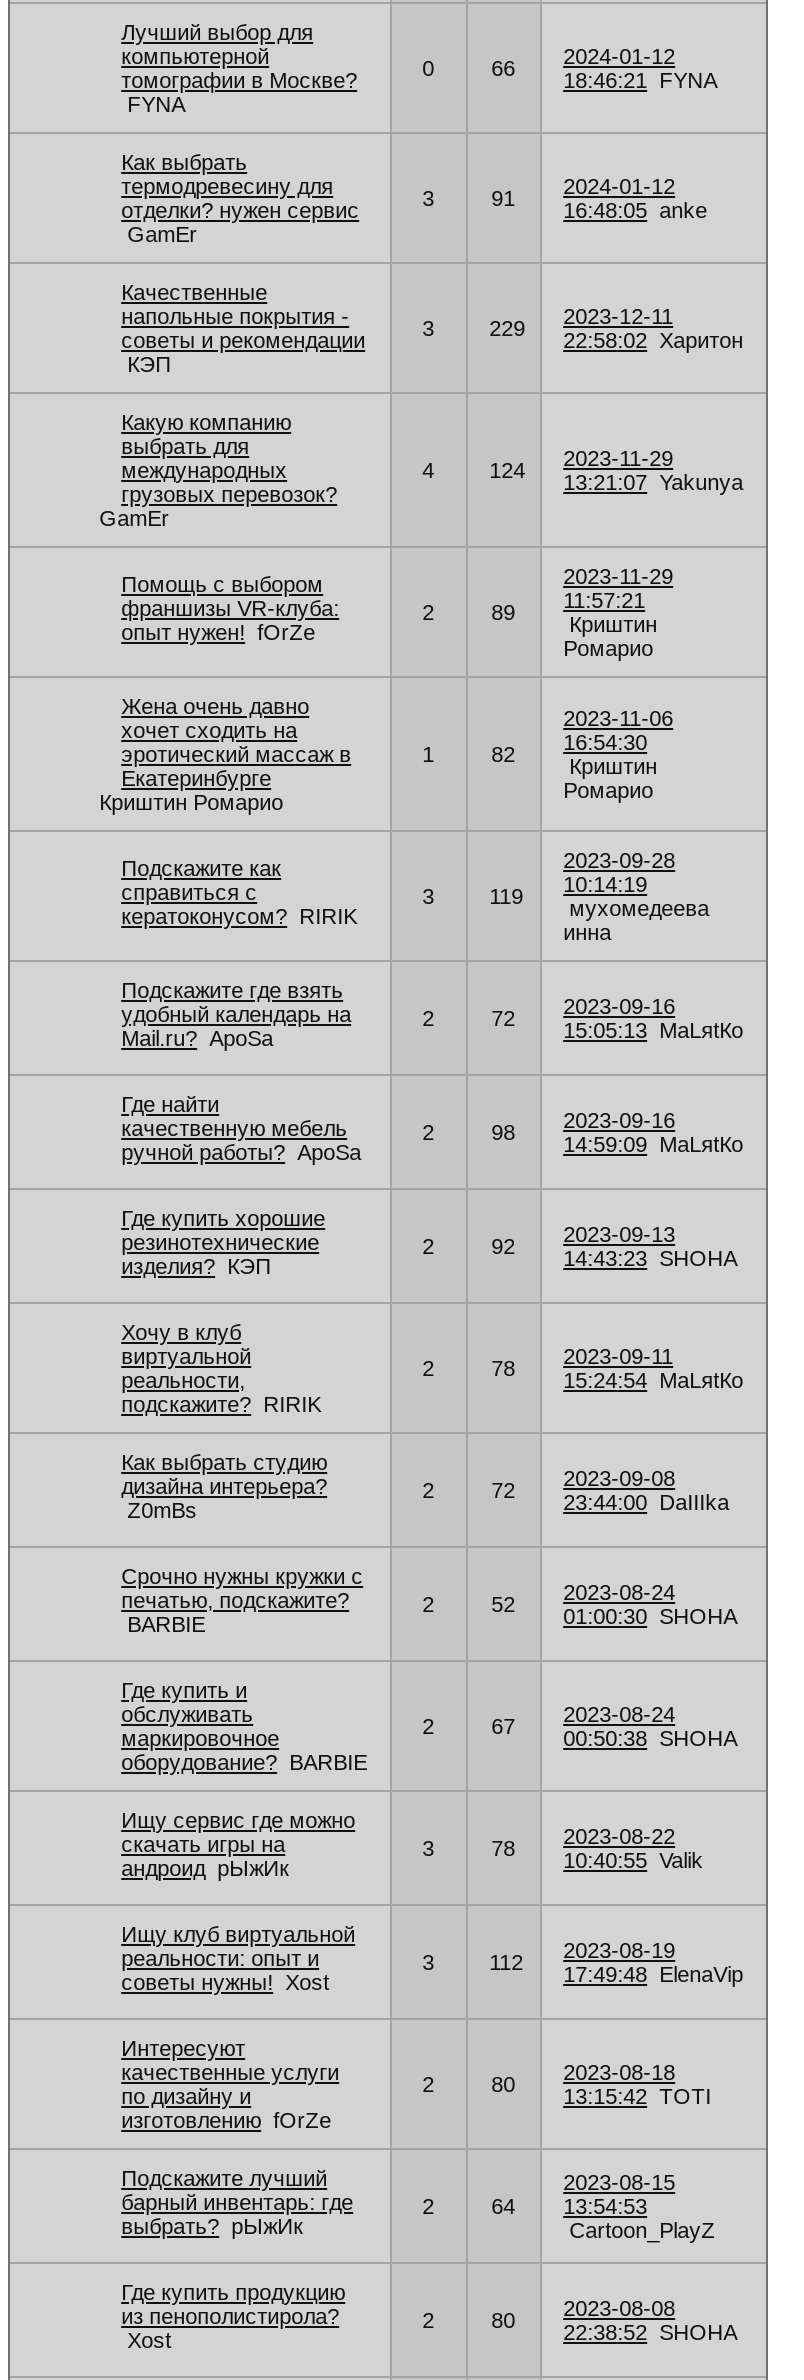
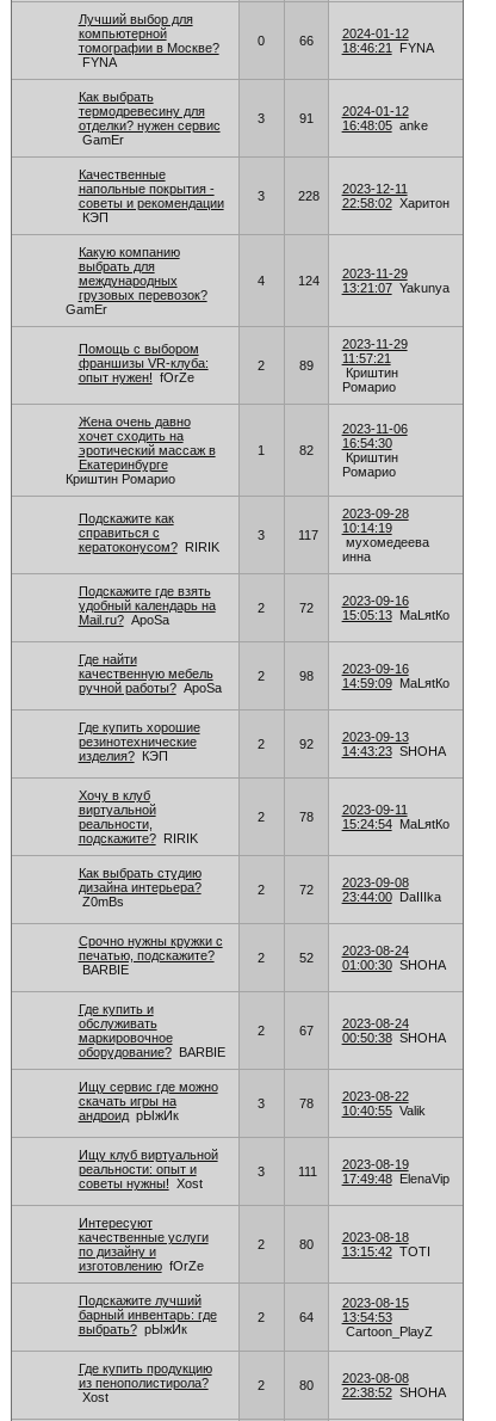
- 229 2023-12-11 22:58:02 Харитон
+ 228 2023-12-11 22:58:02 Харитон

- 119 10:14:19 мухомедеева
+ 117 10:14:19 мухомедеева

- 112 2023-08-19 17:49:48 ElenaVip
+ 111 2023-08-19 17:49:48 ElenaVip
